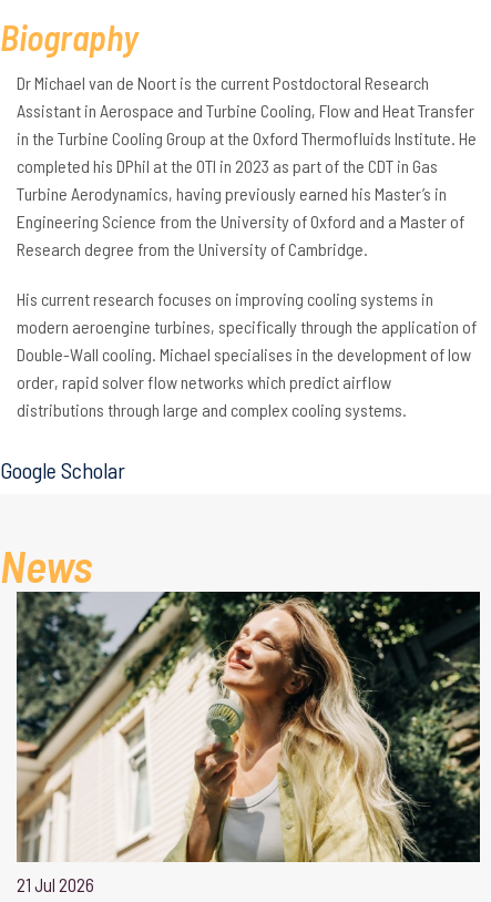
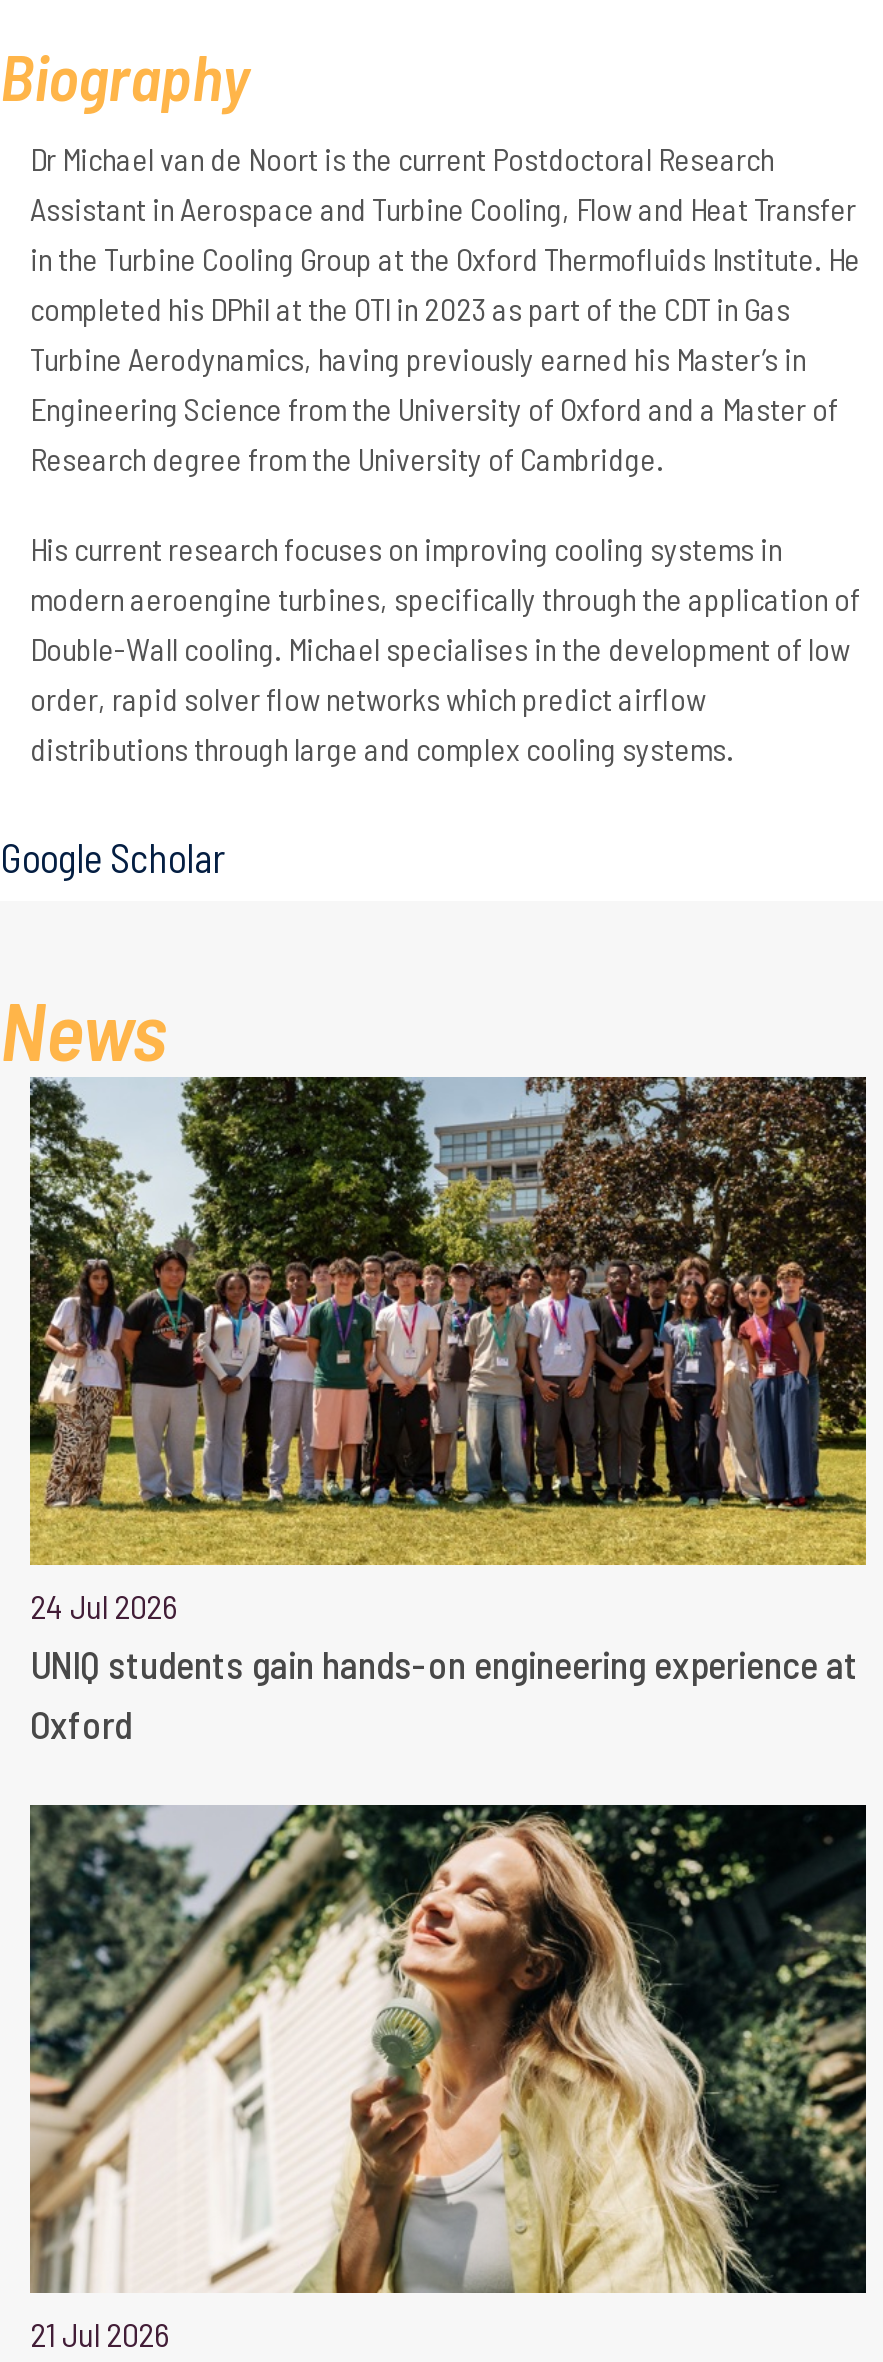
+ [image]
+ 24 Jul 2026
+ UNIQ students gain hands-on engineering experience at
+ Oxford
